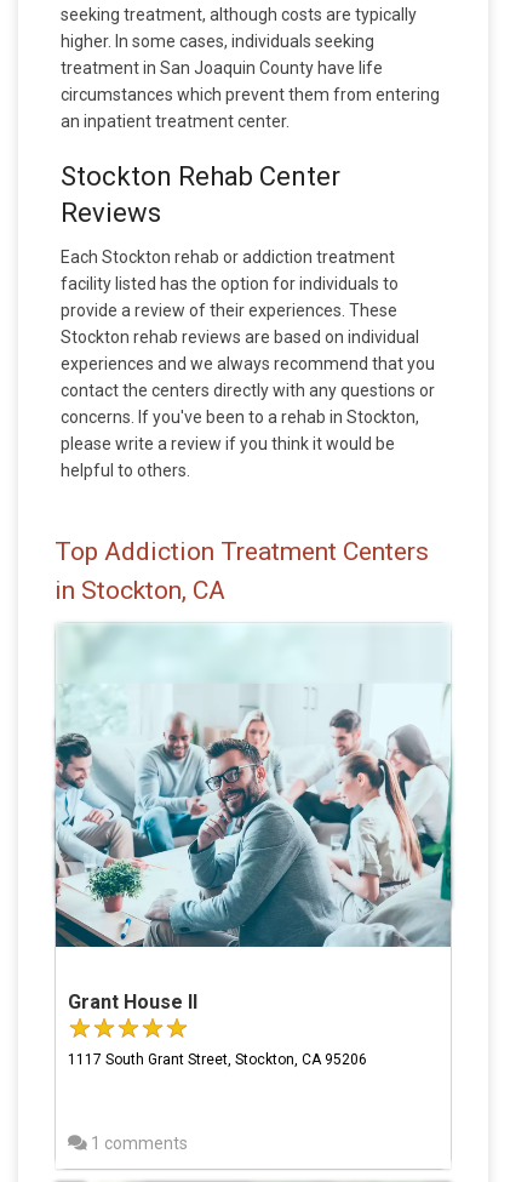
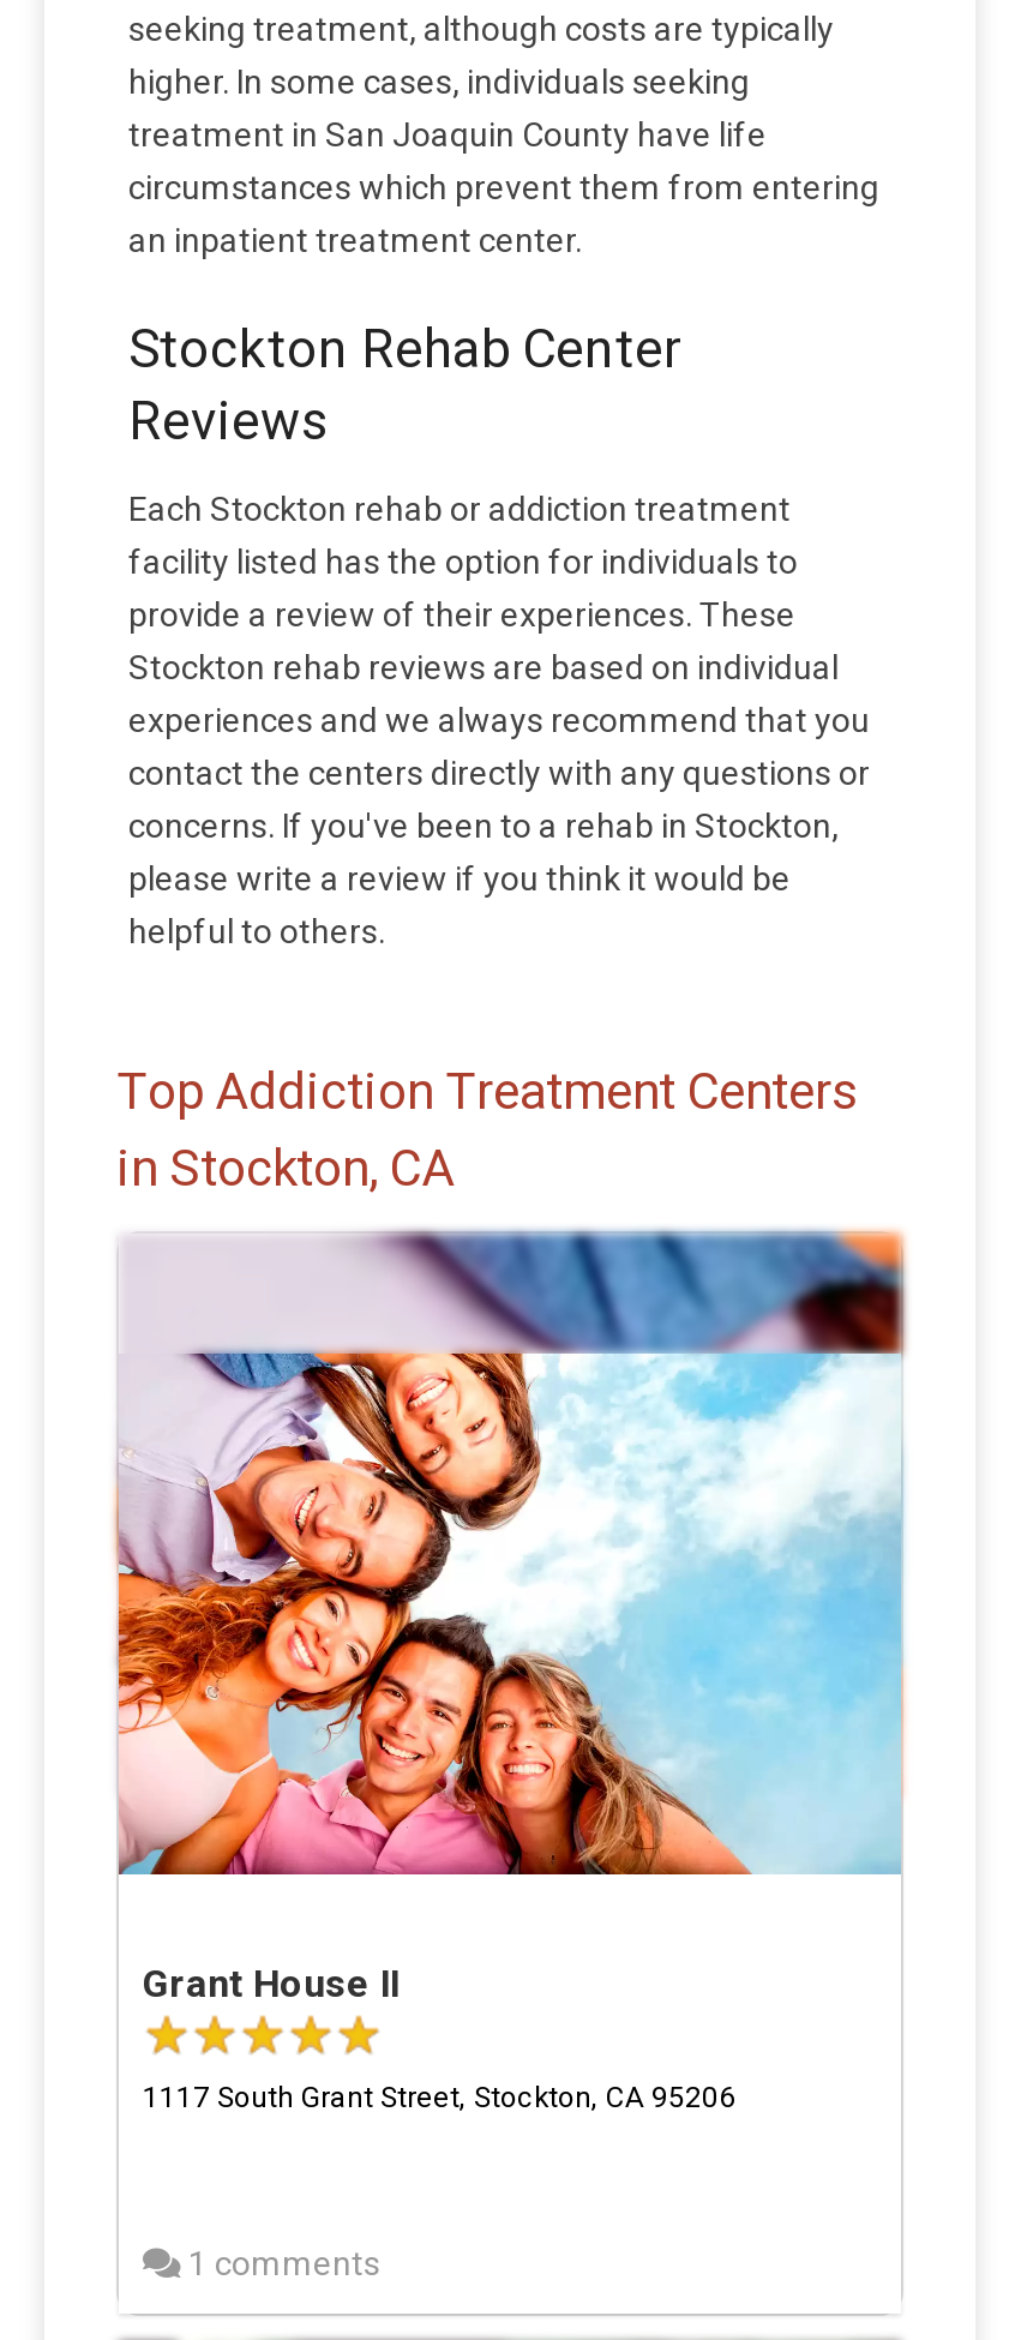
- [image]
+ [image]
